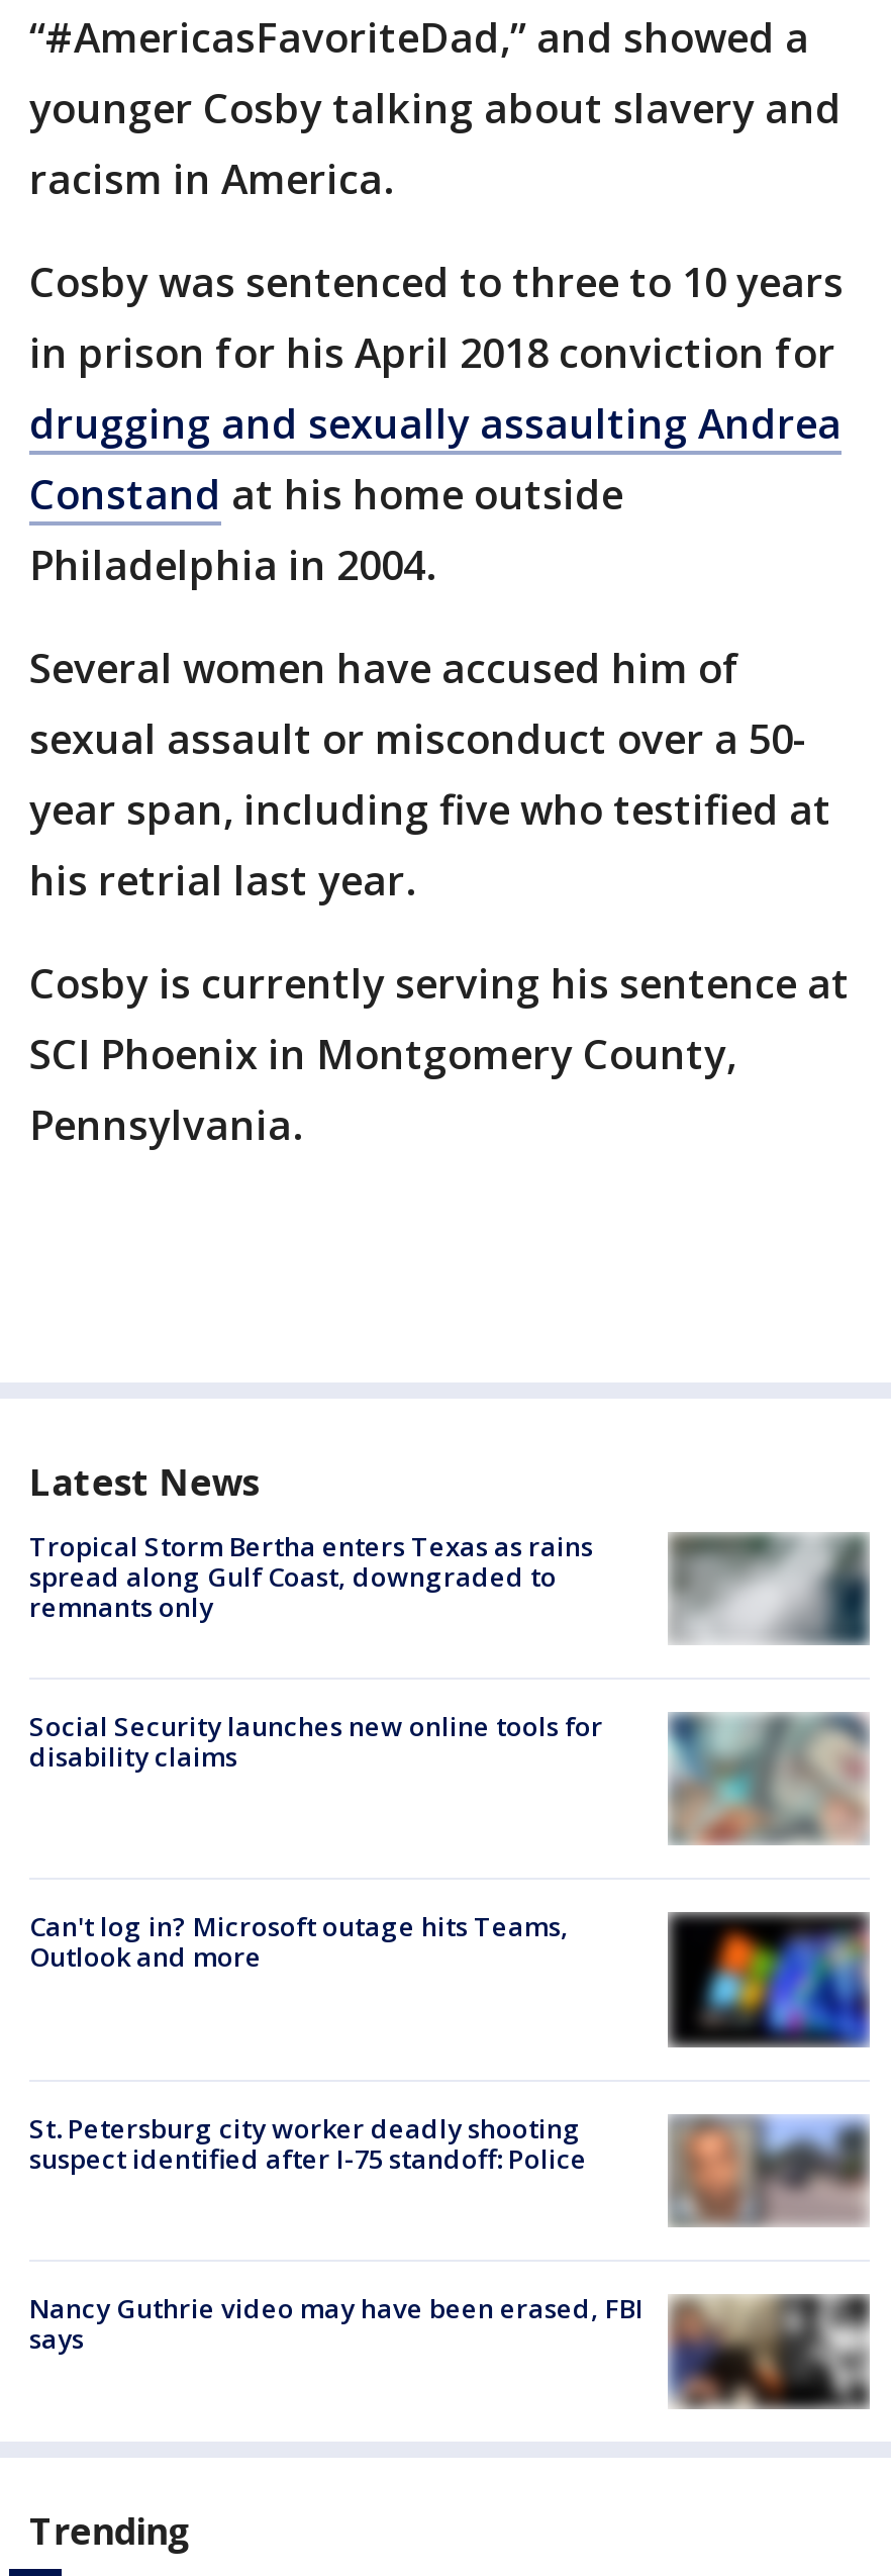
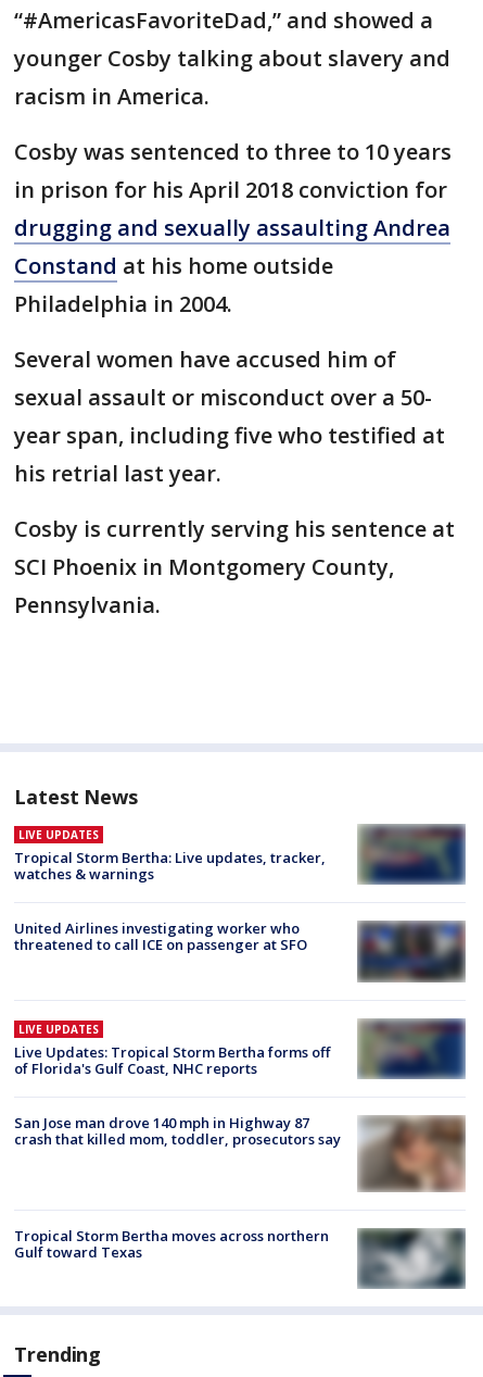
- [image]
- Tropical Storm Bertha enters Texas as rains
- spread along Gulf Coast, downgraded to
- remnants only
+ [image]
+ LIVE UPDATES
+ Tropical Storm Bertha: Live updates, tracker,
+ watches & warnings

- Social Security launches new online tools for
- disability claims
+ United Airlines investigating worker who
+ threatened to call ICE on passenger at SFO

- [image]
+ [image]

- Can't log in? Microsoft outage hits Teams,
- Outlook and more
+ LIVE UPDATES
+ Live Updates: Tropical Storm Bertha forms off
+ of Florida's Gulf Coast, NHC reports

- [image]
+ [image]

- [image]
+ [image]

- St. Petersburg city worker deadly shooting
- suspect identified after I-75 standoff: Police
+ San Jose man drove 140 mph in Highway 87
+ crash that killed mom, toddler, prosecutors say

- [image]
- Nancy Guthrie video may have been erased, FBI
- says
+ [image]
+ Tropical Storm Bertha moves across northern
+ Gulf toward Texas
